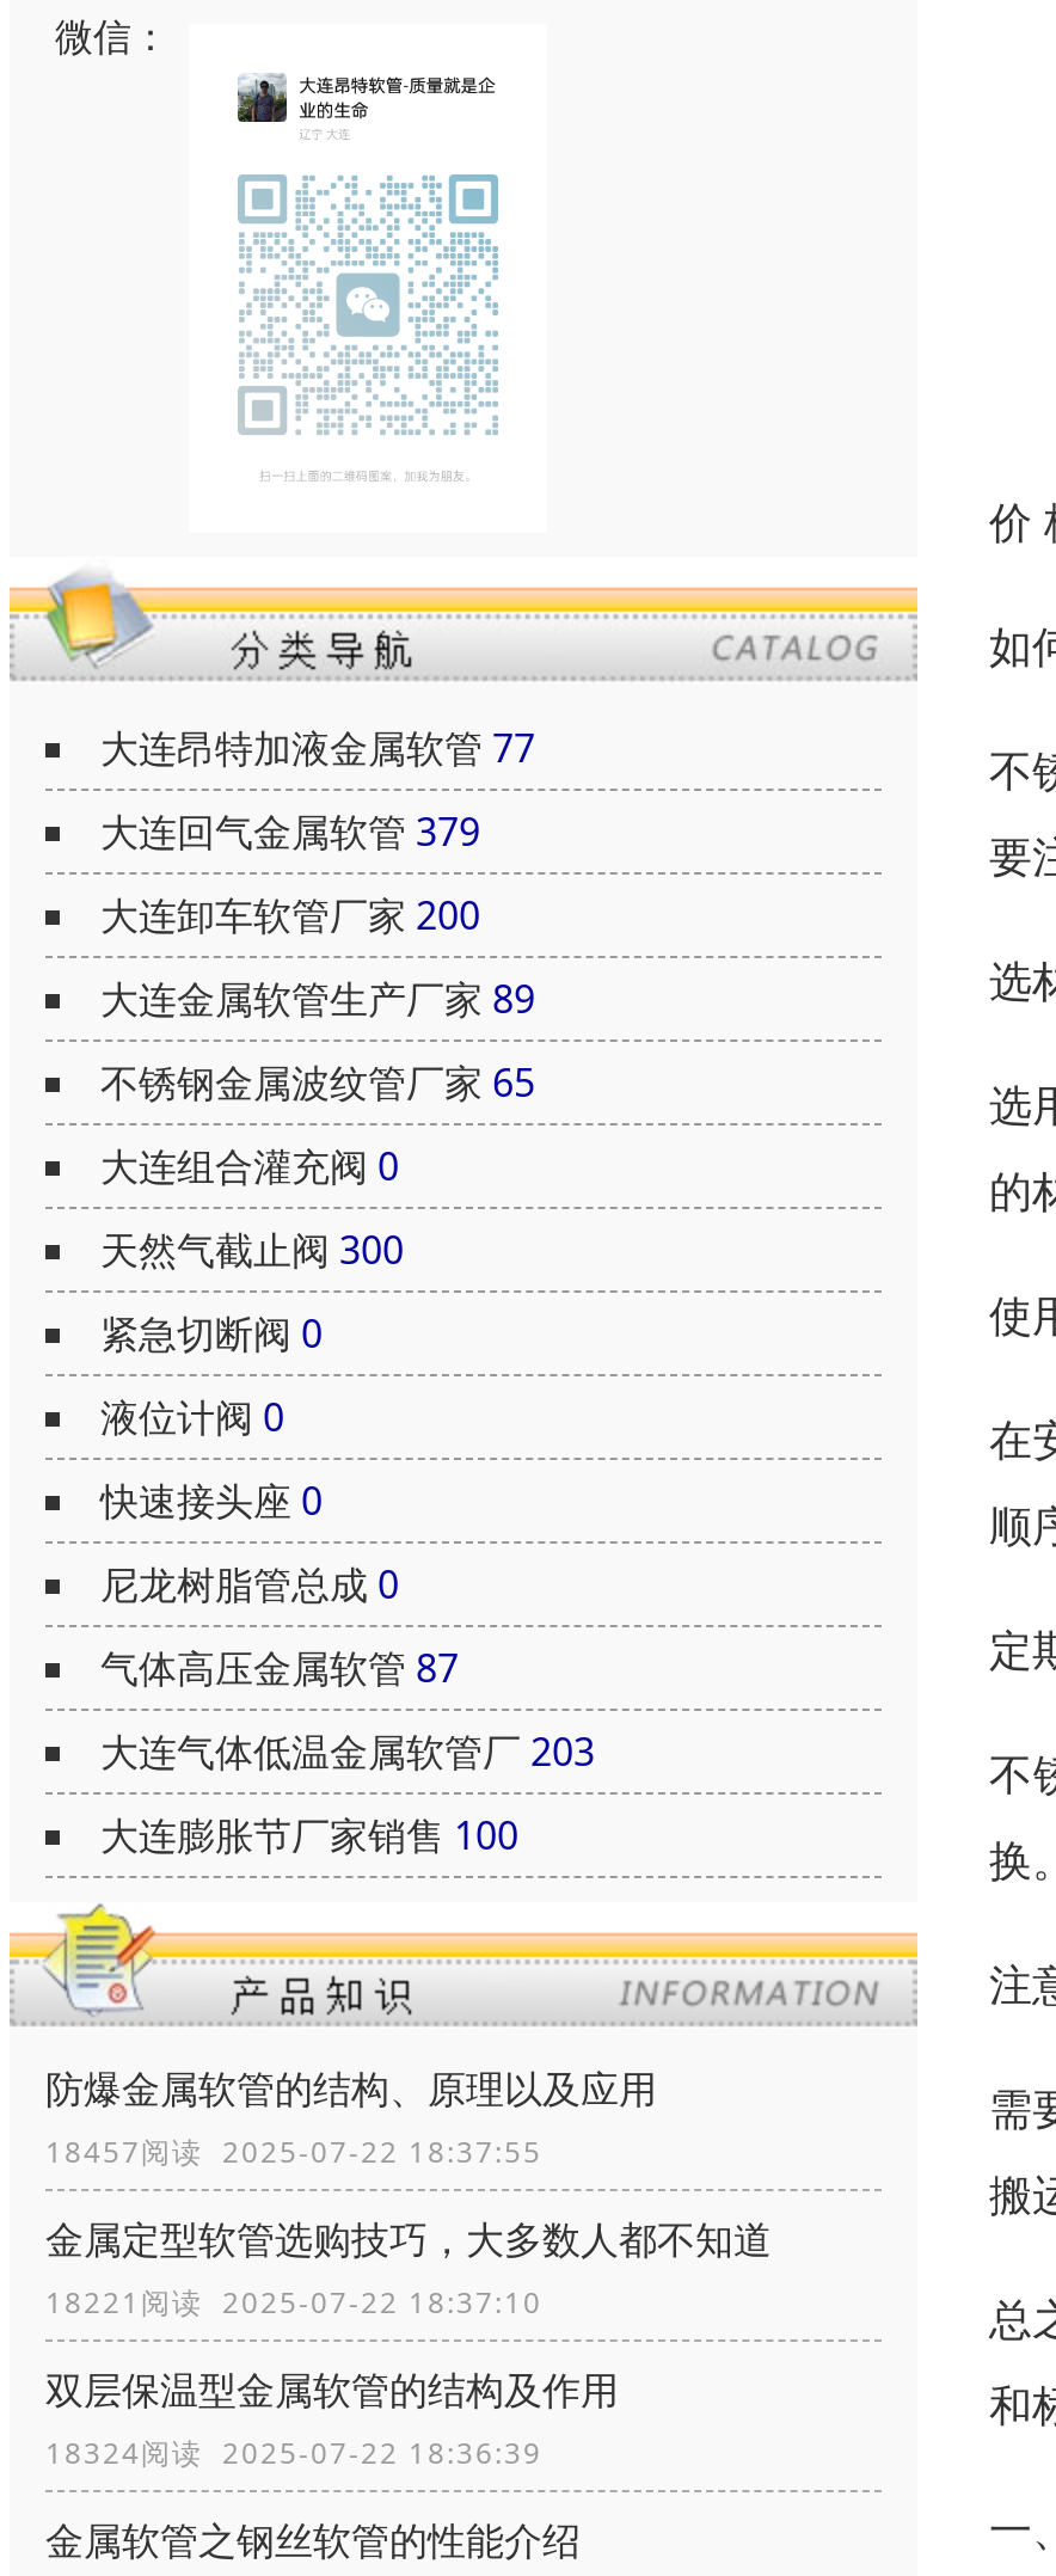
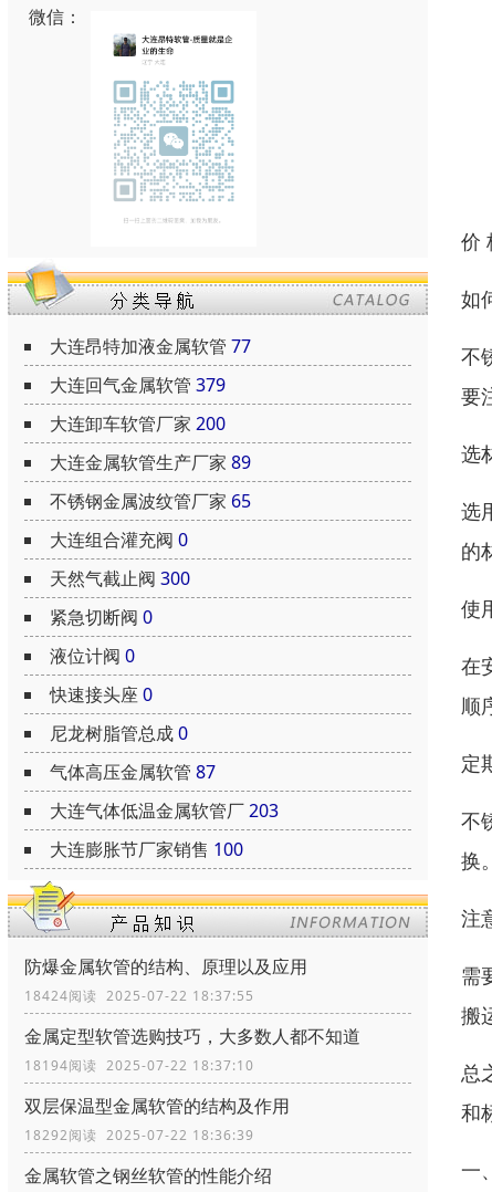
- 18457阅读 2025-07-22 18:37:55
+ 18424阅读 2025-07-22 18:37:55

- 18221阅读 2025-07-22 18:37:10
+ 18194阅读 2025-07-22 18:37:10

- 18324阅读 2025-07-22 18:36:39
+ 18292阅读 2025-07-22 18:36:39
